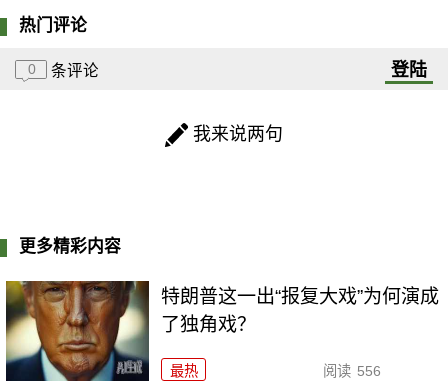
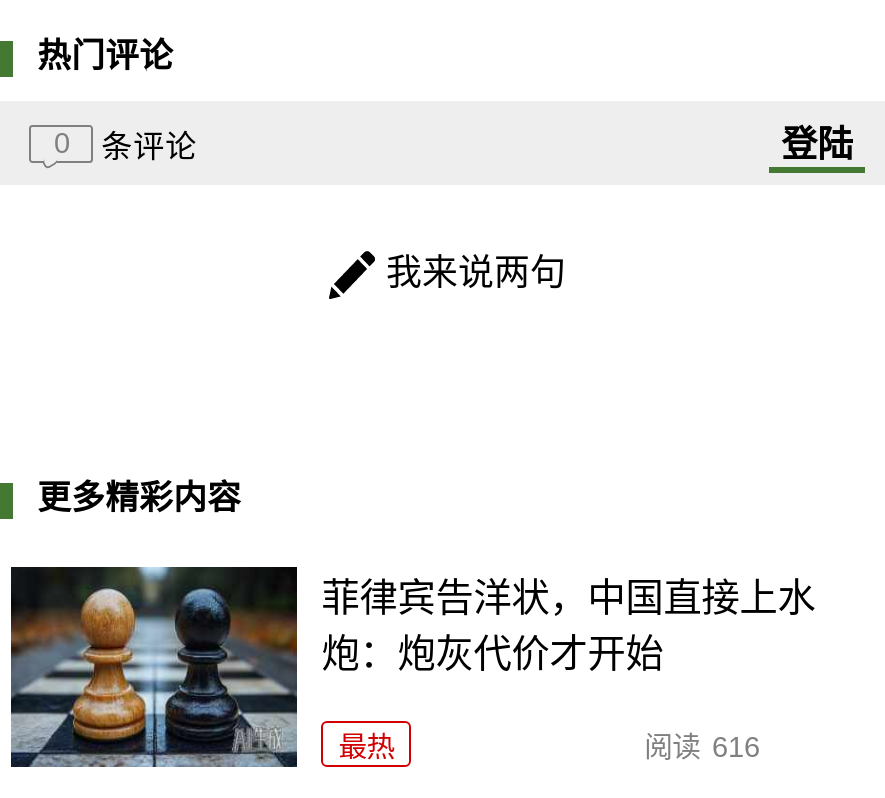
- [image]
- 特朗普这一出“报复大戏”为何演成
- 了独角戏？
+ [image]
+ 菲律宾告洋状，中国直接上水
+ 炮：炮灰代价才开始

- 阅读 556
+ 阅读 616
